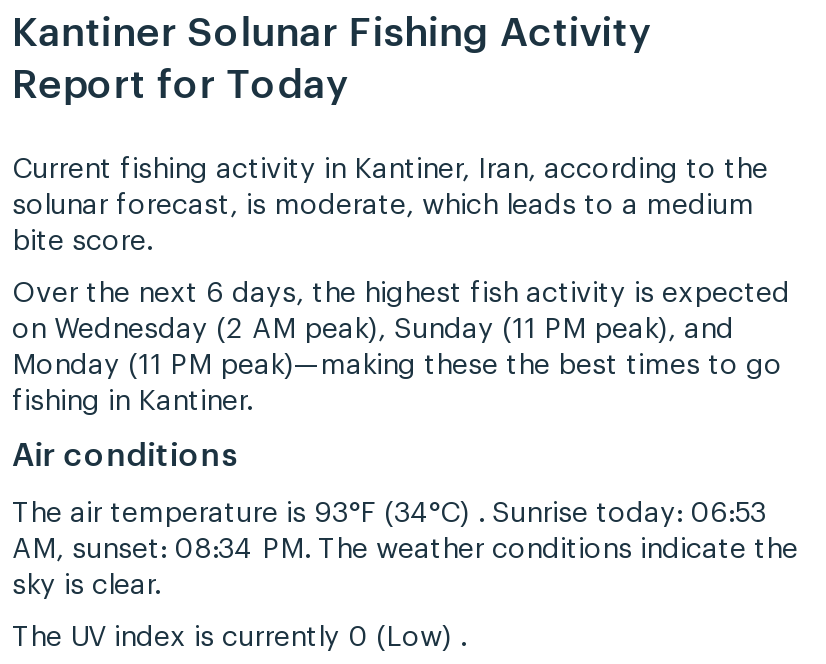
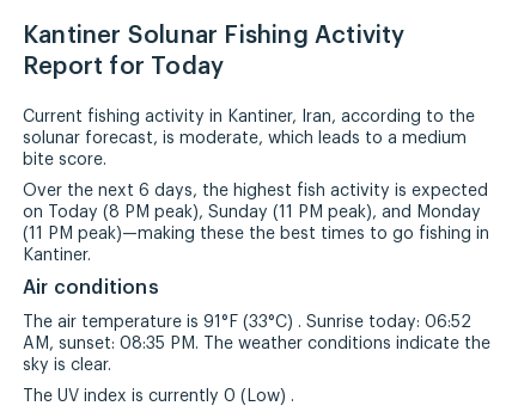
- on Wednesday (2 AM peak), Sunday (11 PM peak), and
- Monday (11 PM peak)—making these the best times to go
- fishing in Kantiner.
+ on Today (8 PM peak), Sunday (11 PM peak), and Monday
+ (11 PM peak)—making these the best times to go fishing in
+ Kantiner.

- The air temperature is 93°F (34°C) . Sunrise today: 06:53
+ The air temperature is 91°F (33°C) . Sunrise today: 06:52

- AM, sunset: 08:34 PM. The weather conditions indicate the
+ AM, sunset: 08:35 PM. The weather conditions indicate the
